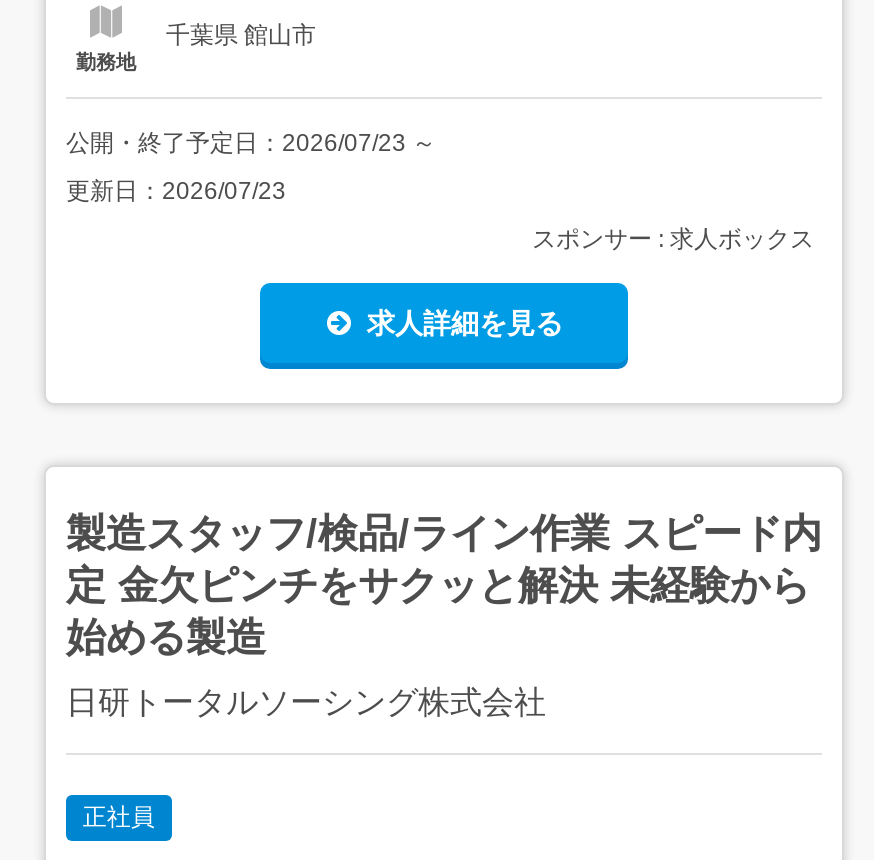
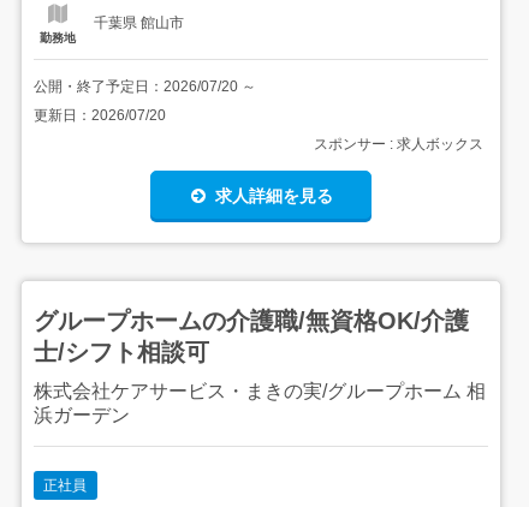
- 公開・終了予定日：2026/07/23～
+ 公開・終了予定日：2026/07/20～

- 更新日：2026/07/23
+ 更新日：2026/07/20

- 製造スタッフ/検品/ライン作業 スピード内
- 定 金欠ピンチをサクッと解決 未経験から
- 始める製造
+ グループホームの介護職/無資格OK/介護
+ 士/シフト相談可

- 日研トータルソーシング株式会社
+ 株式会社ケアサービス・まきの実/グループホーム 相
+ 浜ガーデン
